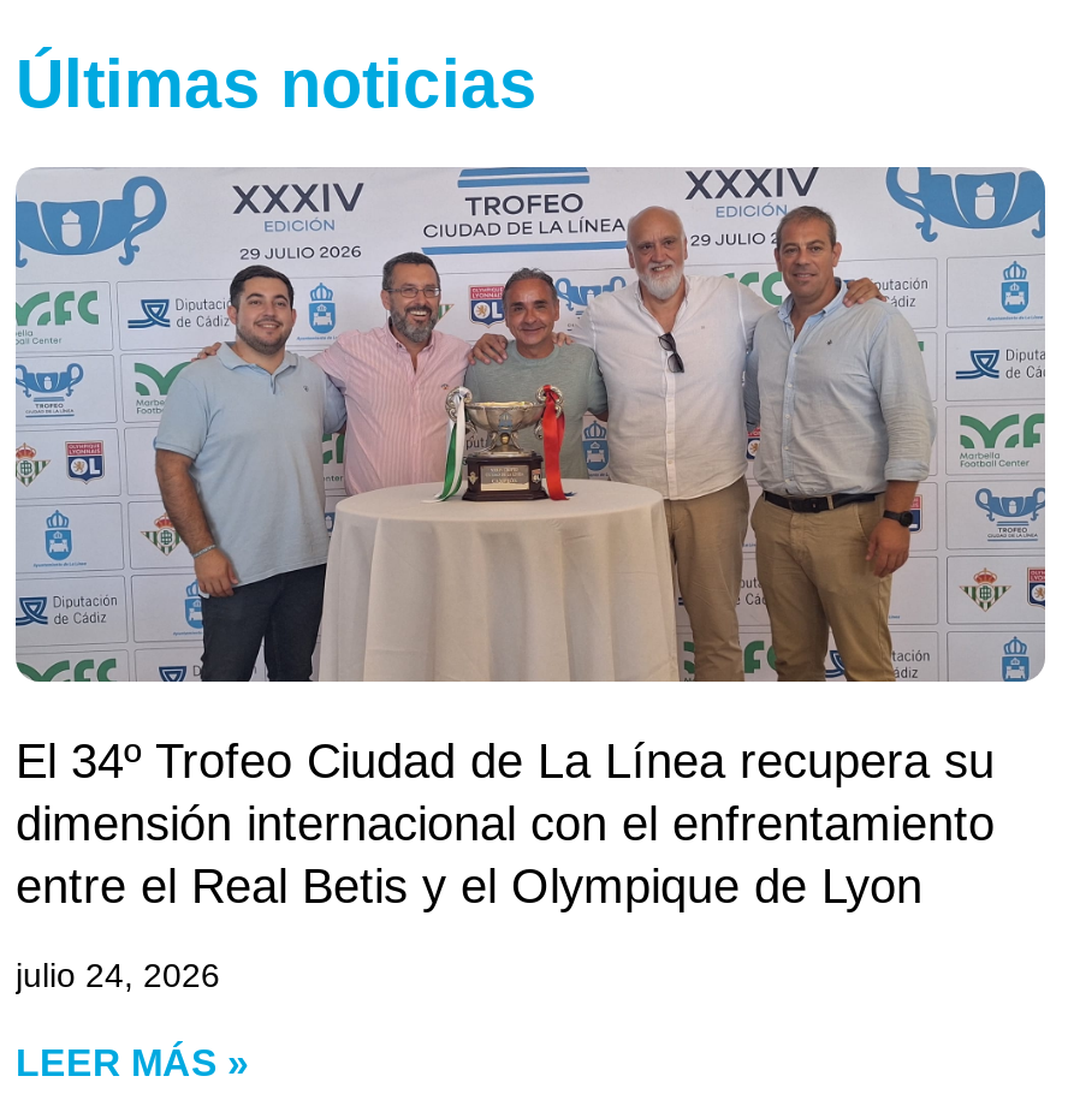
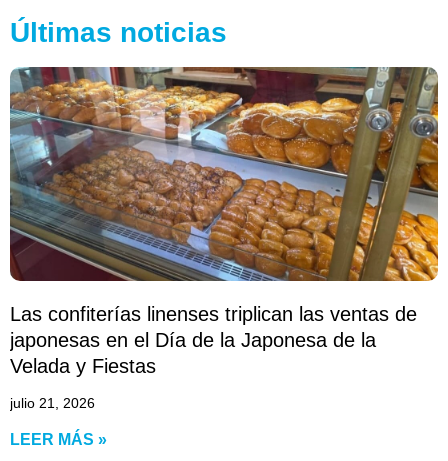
- [image]
- El 34º Trofeo Ciudad de La Línea recupera su
- dimensión internacional con el enfrentamiento
- entre el Real Betis y el Olympique de Lyon
+ [image]
+ Las confiterías linenses triplican las ventas de
+ japonesas en el Día de la Japonesa de la
+ Velada y Fiestas

- julio 24, 2026
+ julio 21, 2026
